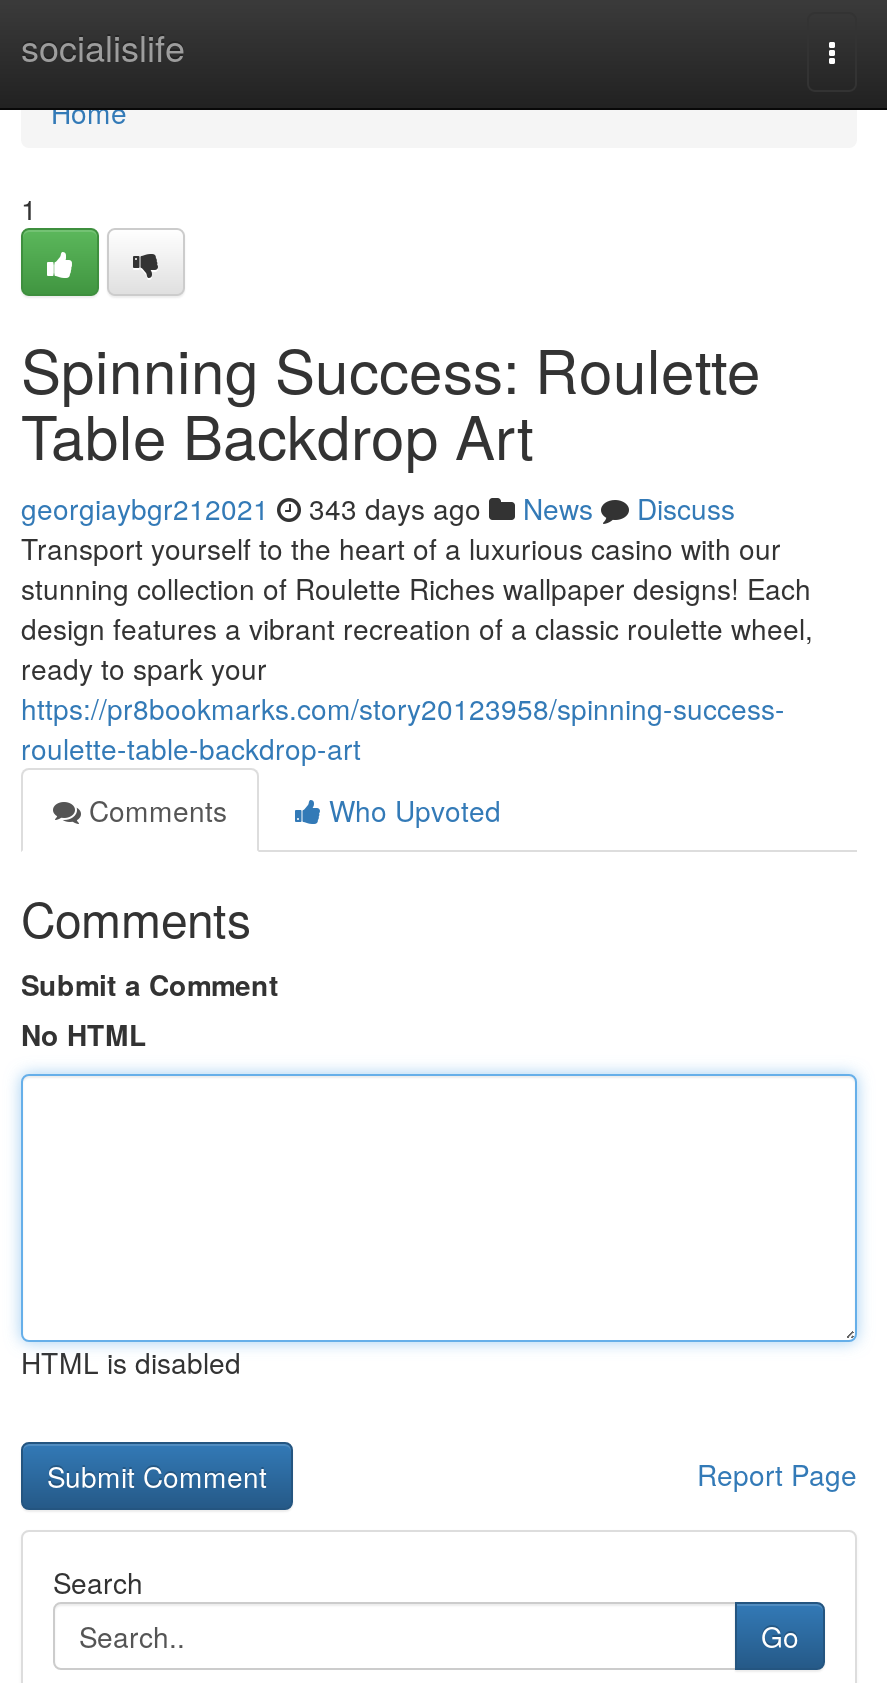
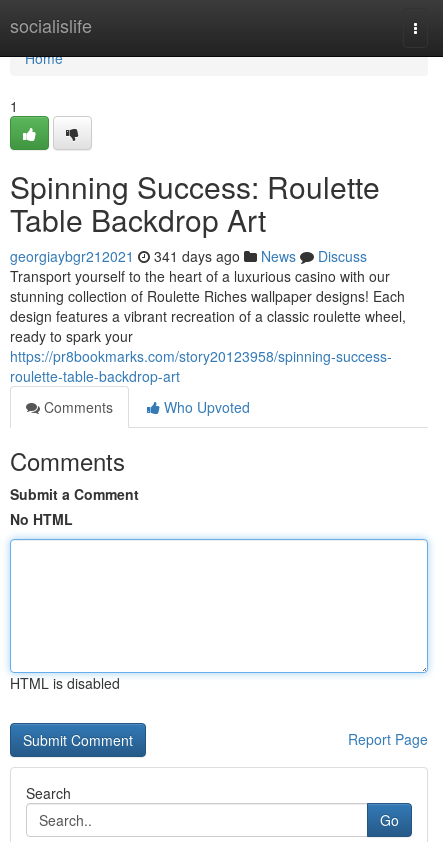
- georgiaybgr212021 343 days ago News Discuss
+ georgiaybgr212021 341 days ago News Discuss
